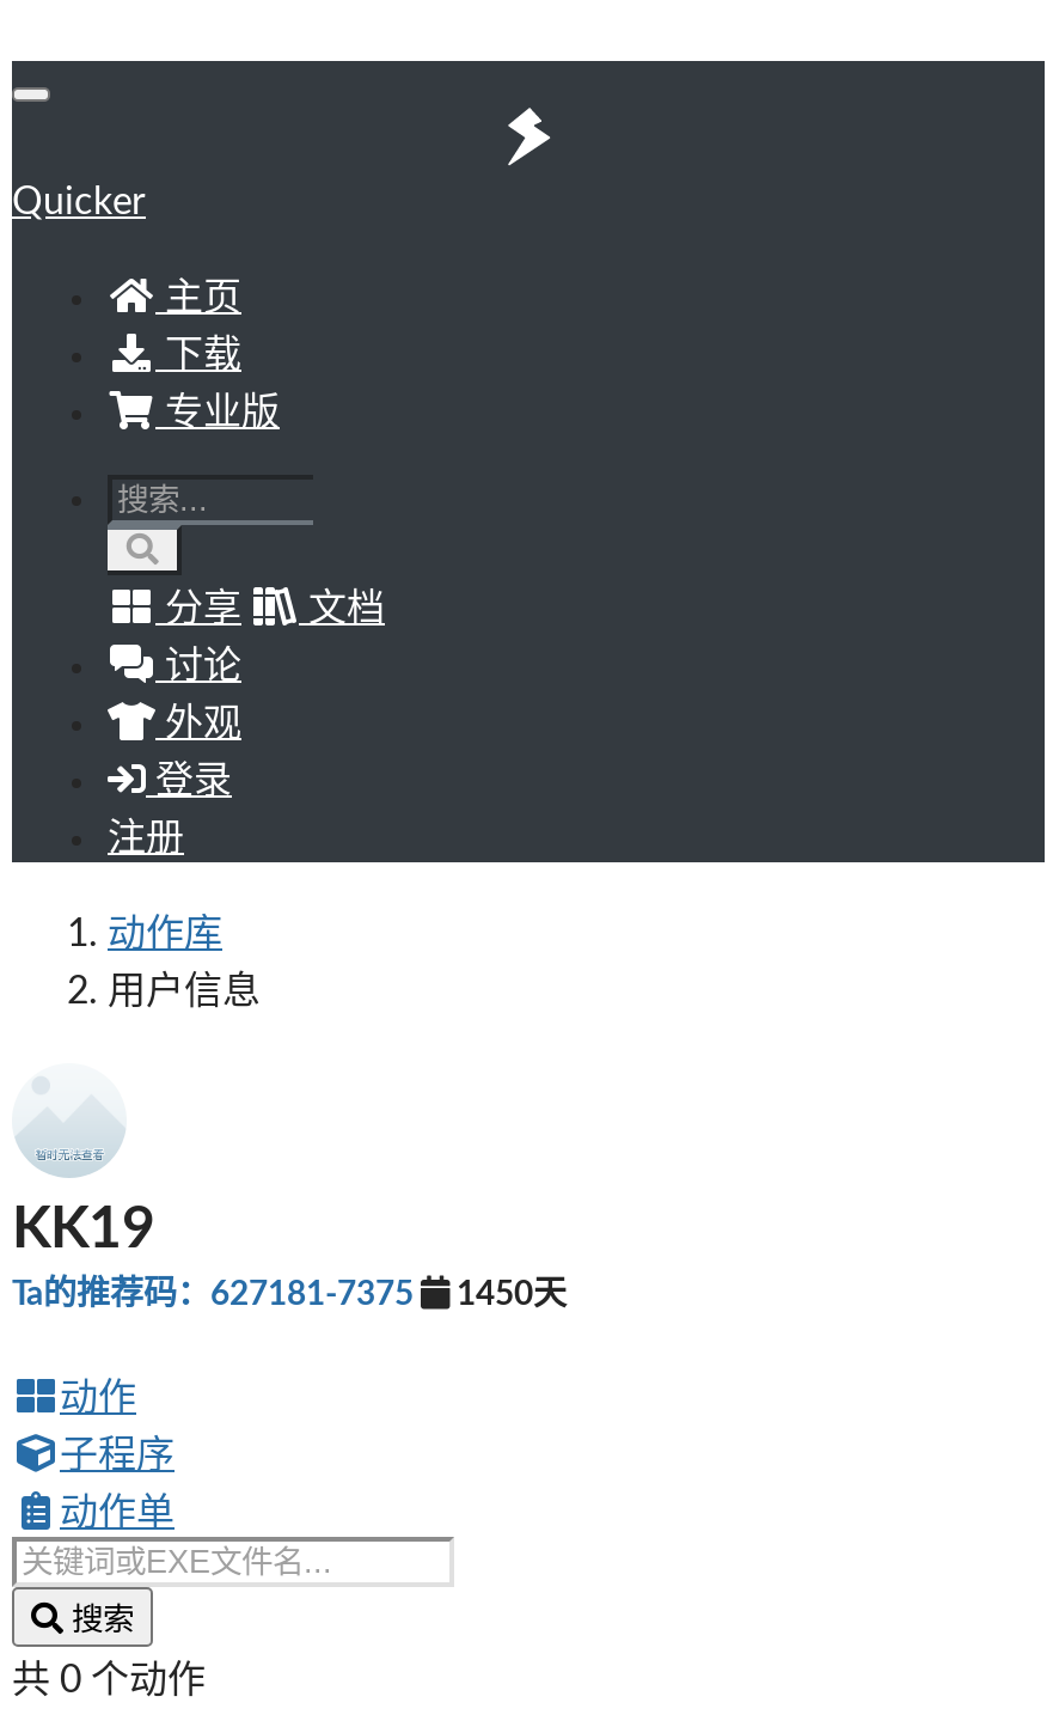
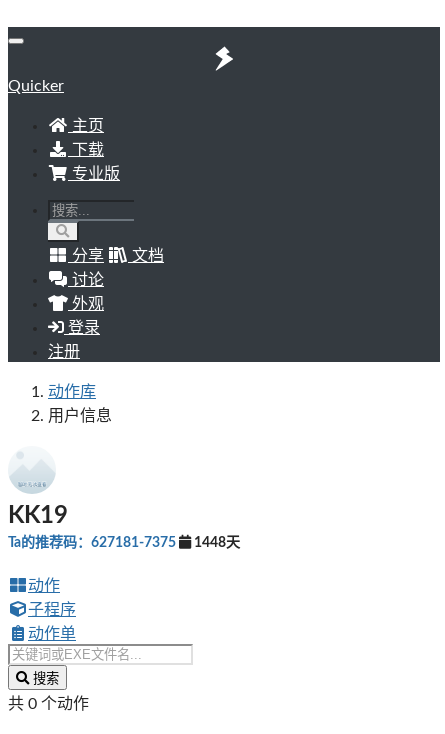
- Ta的推荐码：627181-7375 1450天
+ Ta的推荐码：627181-7375 1448天
